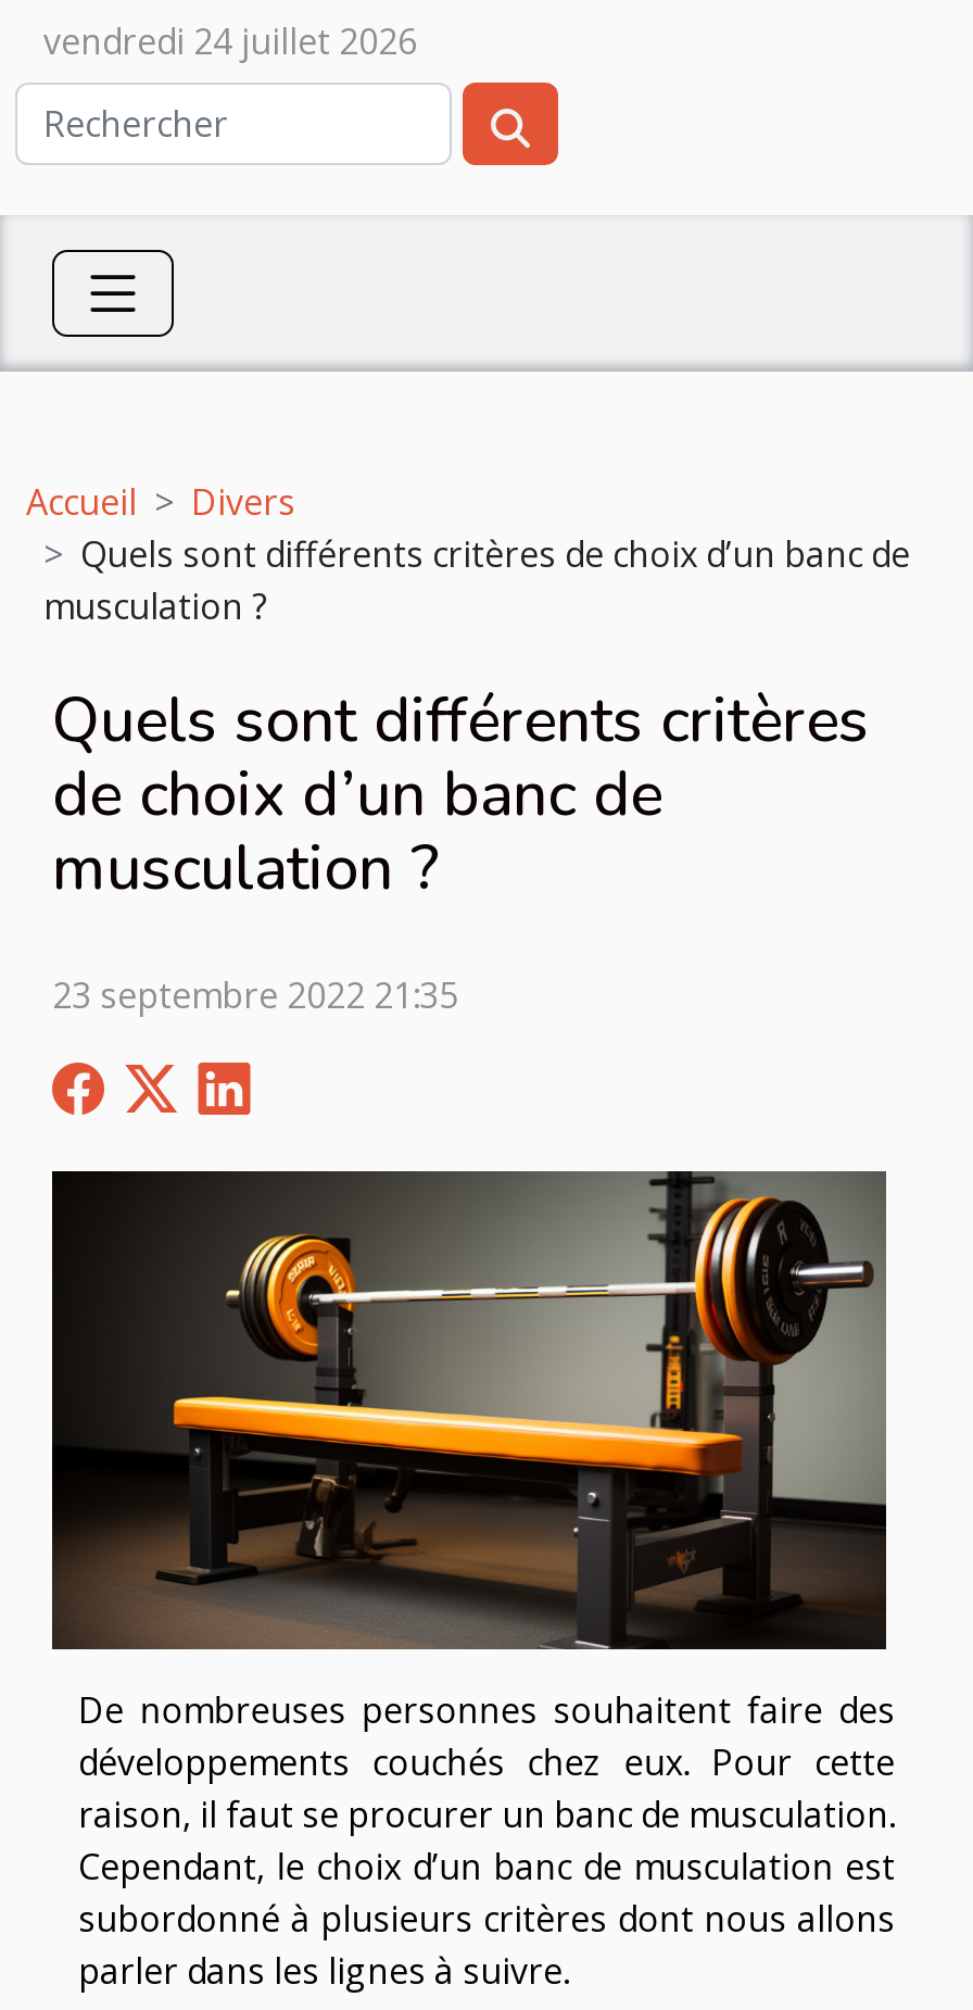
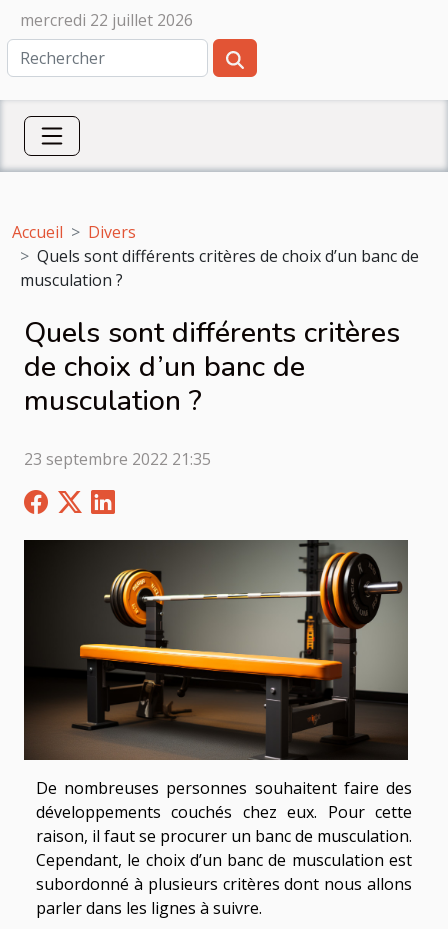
- vendredi 24 juillet 2026
+ mercredi 22 juillet 2026
